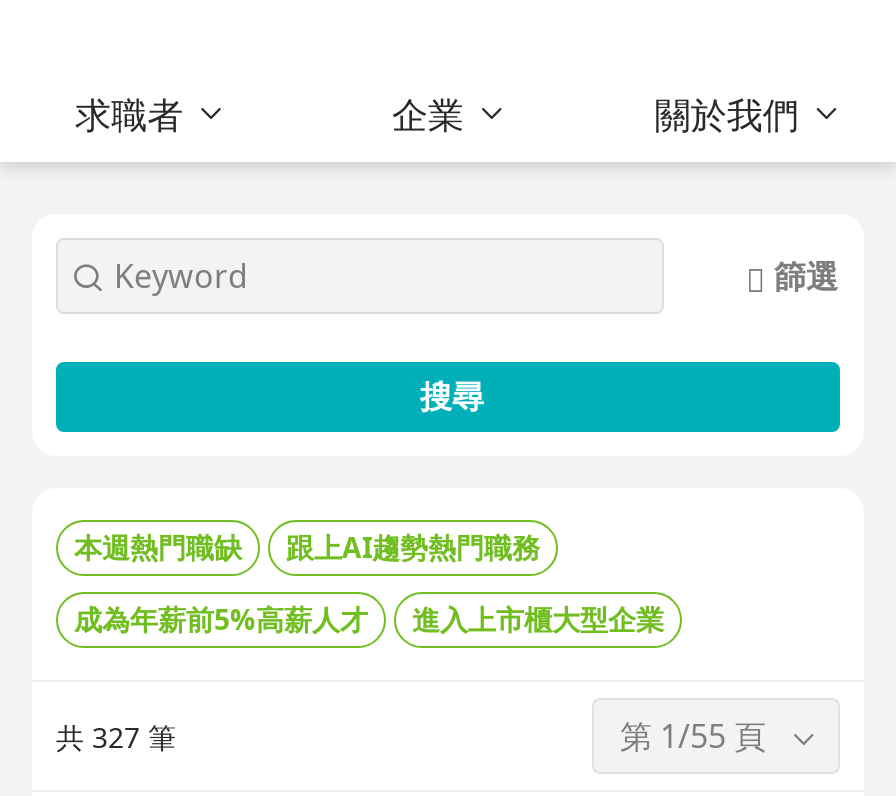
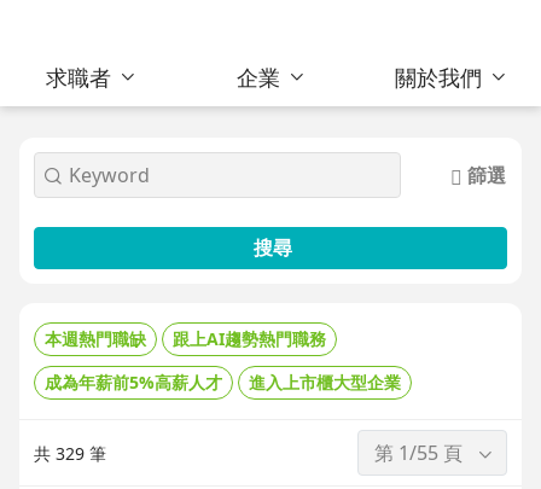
- 共 327 筆
+ 共 329 筆
